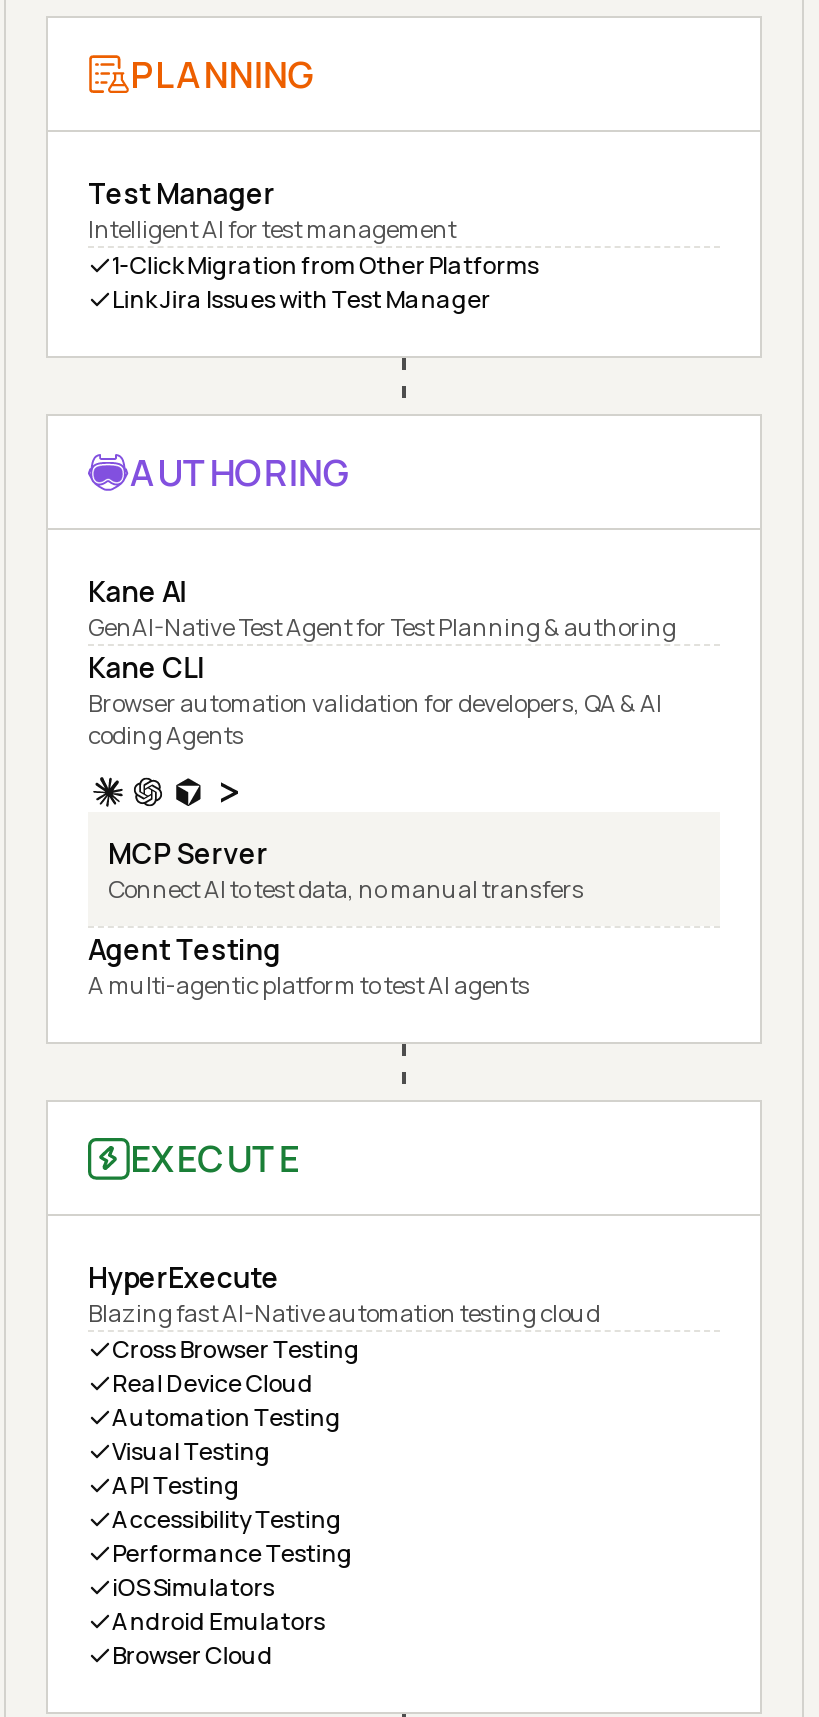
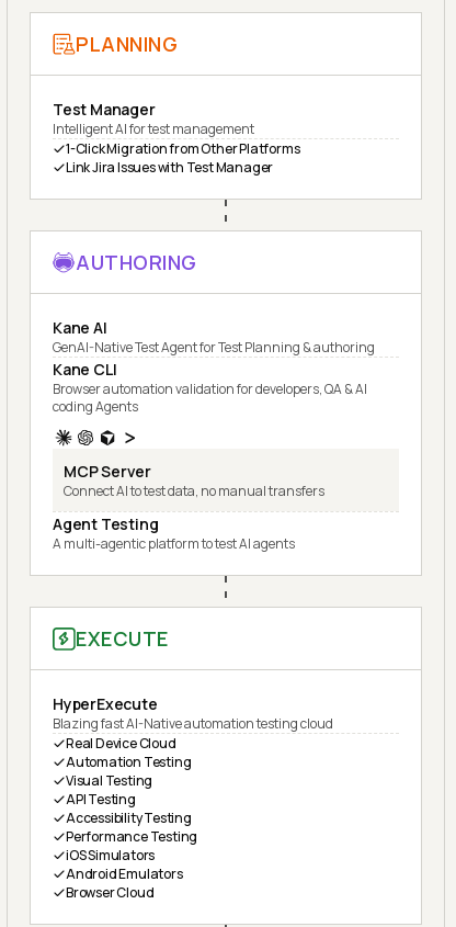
- Cross Browser Testing
